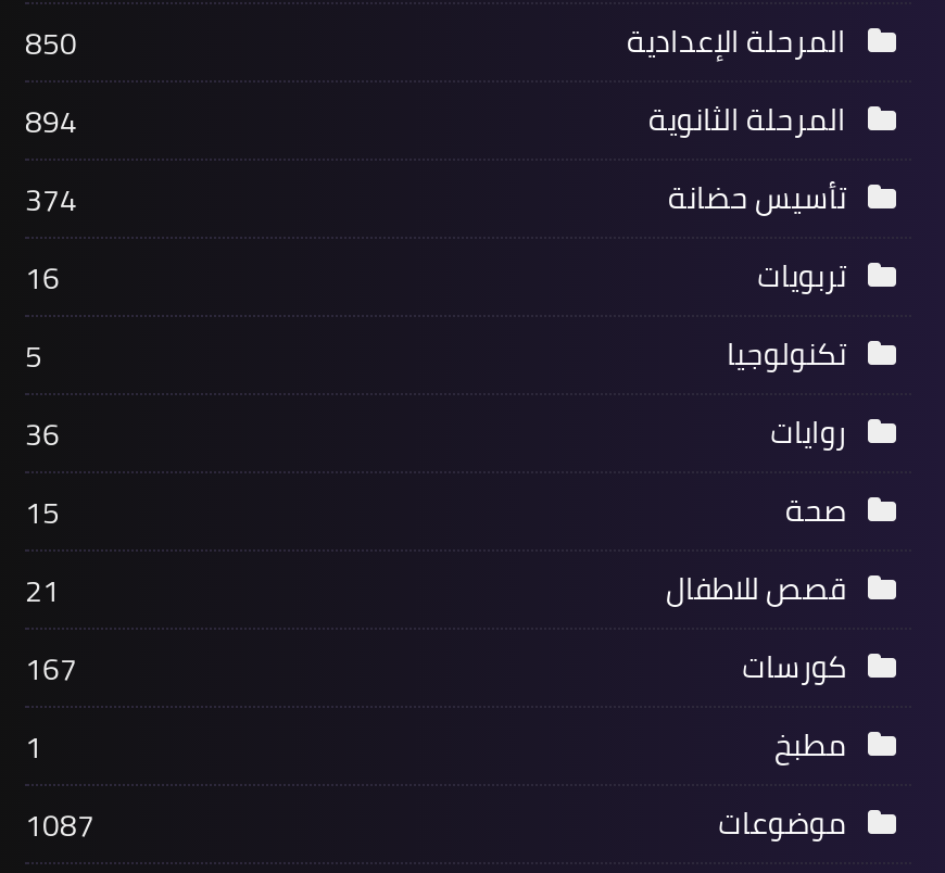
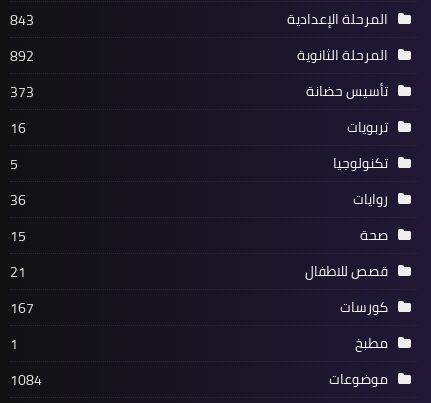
- 850
+ 843

- 894
+ 892

- 374
+ 373

- 1087
+ 1084
